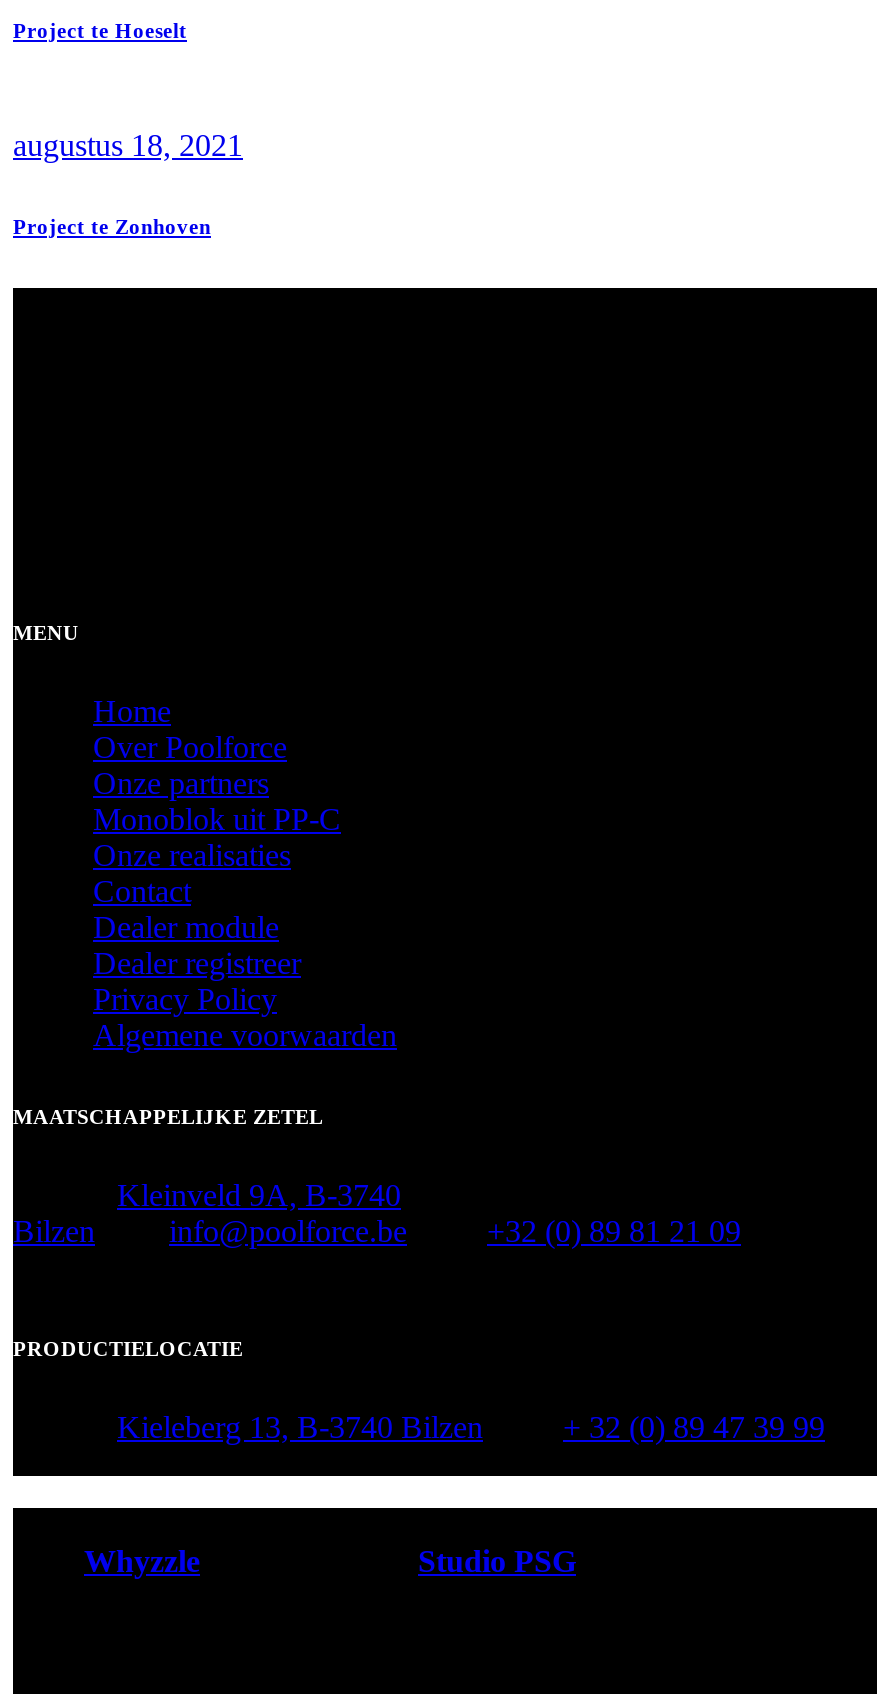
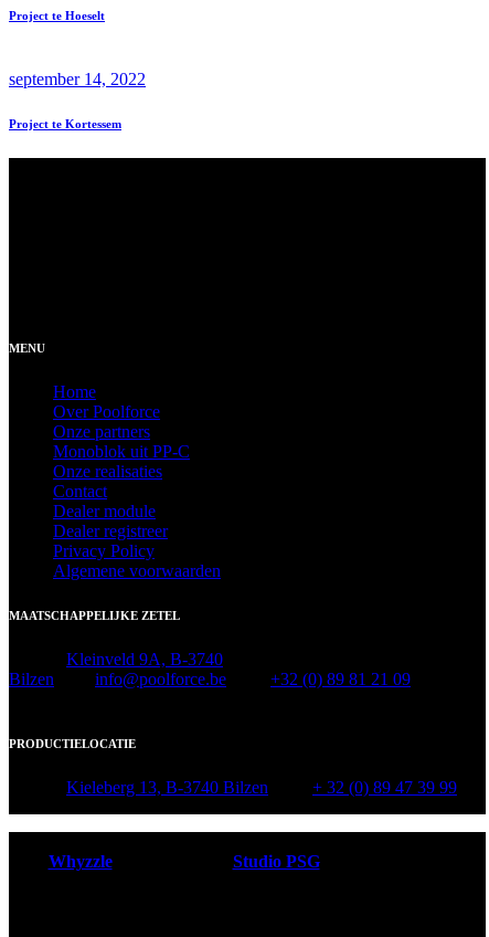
- augustus 18, 2021
+ september 14, 2022

- Project te Zonhoven
+ Project te Kortessem
